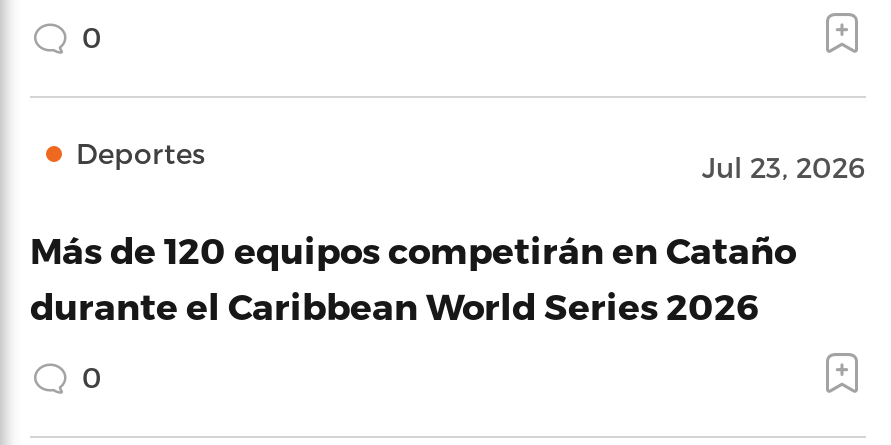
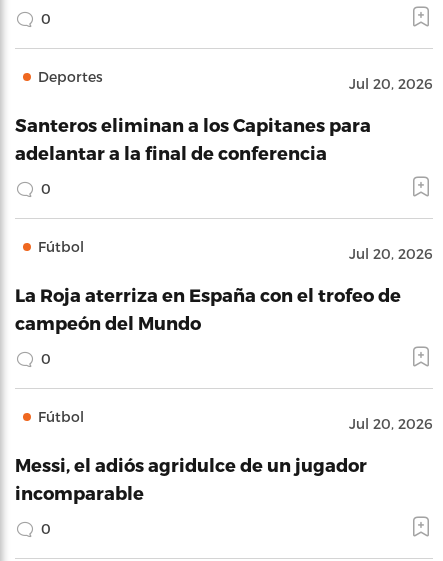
- Jul 23, 2026
- Más de 120 equipos competirán en Cataño
- durante el Caribbean World Series 2026
+ Jul 20, 2026
+ Santeros eliminan a los Capitanes para
+ adelantar a la final de conferencia
+ 0
+ Fútbol
+ Jul 20, 2026
+ La Roja aterriza en España con el trofeo de
+ campeón del Mundo
+ 0
+ Fútbol
+ Jul 20, 2026
+ Messi, el adiós agridulce de un jugador
+ incomparable
